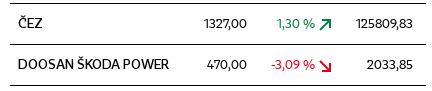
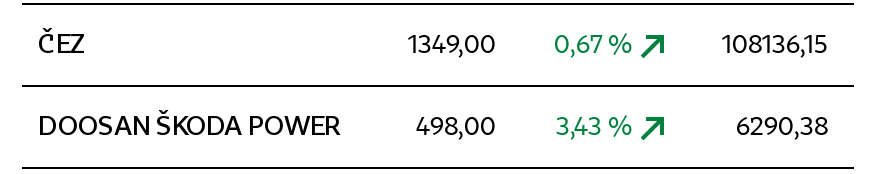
- 1327,00
+ 1349,00

- 1,30 %
+ 0,67 %

- 125809,83
+ 108136,15

- 470,00
+ 498,00

- -3,09 %
+ 3,43 %

- 2033,85
+ 6290,38
